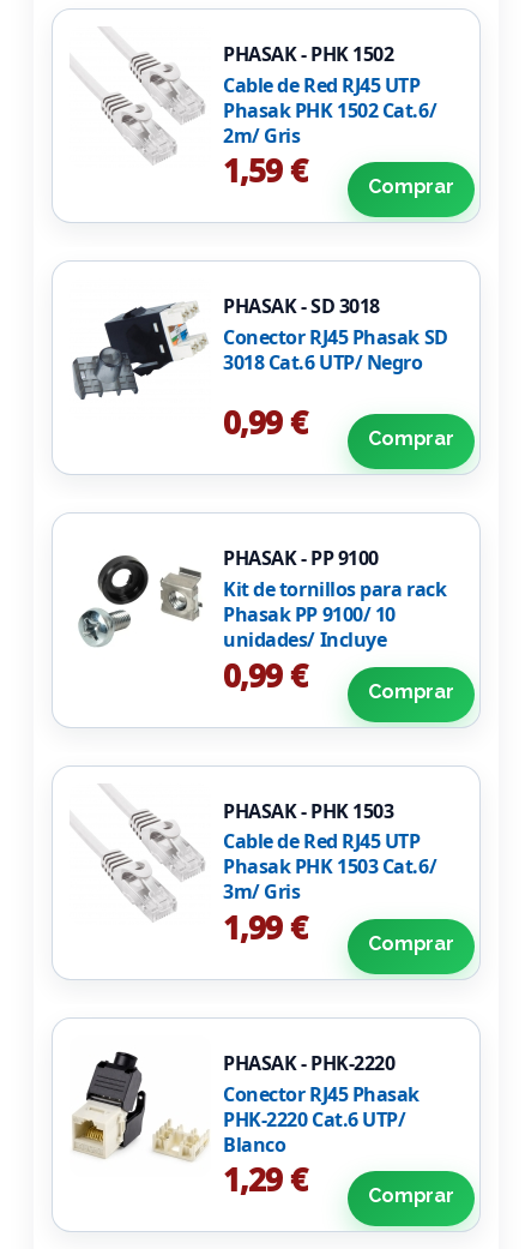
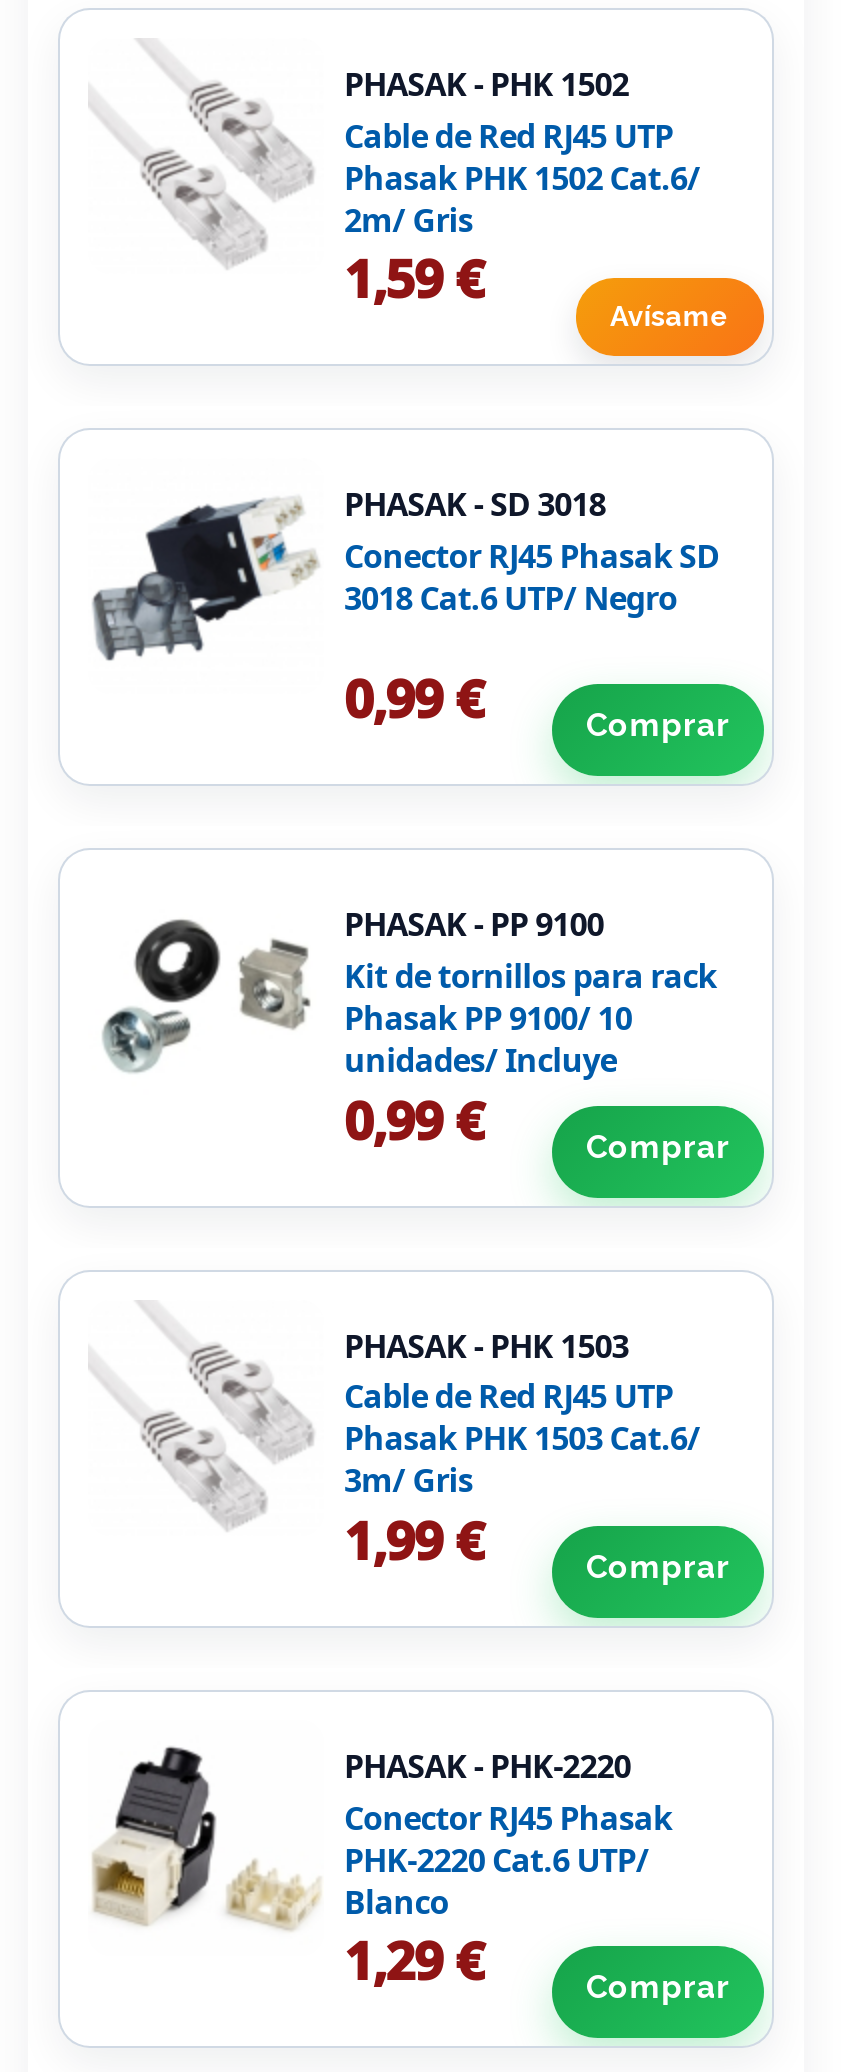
- Comprar
+ Avísame
